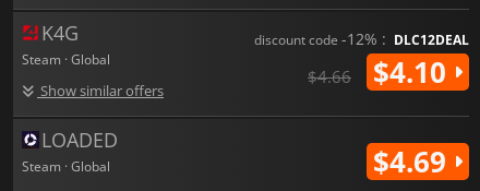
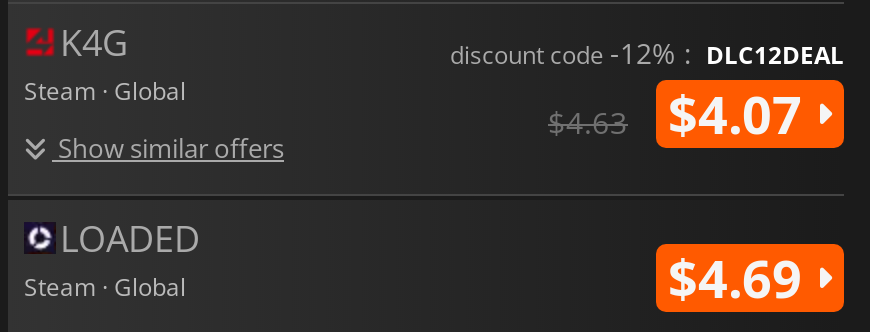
- $4.10
+ $4.07

- $4.66
+ $4.63
